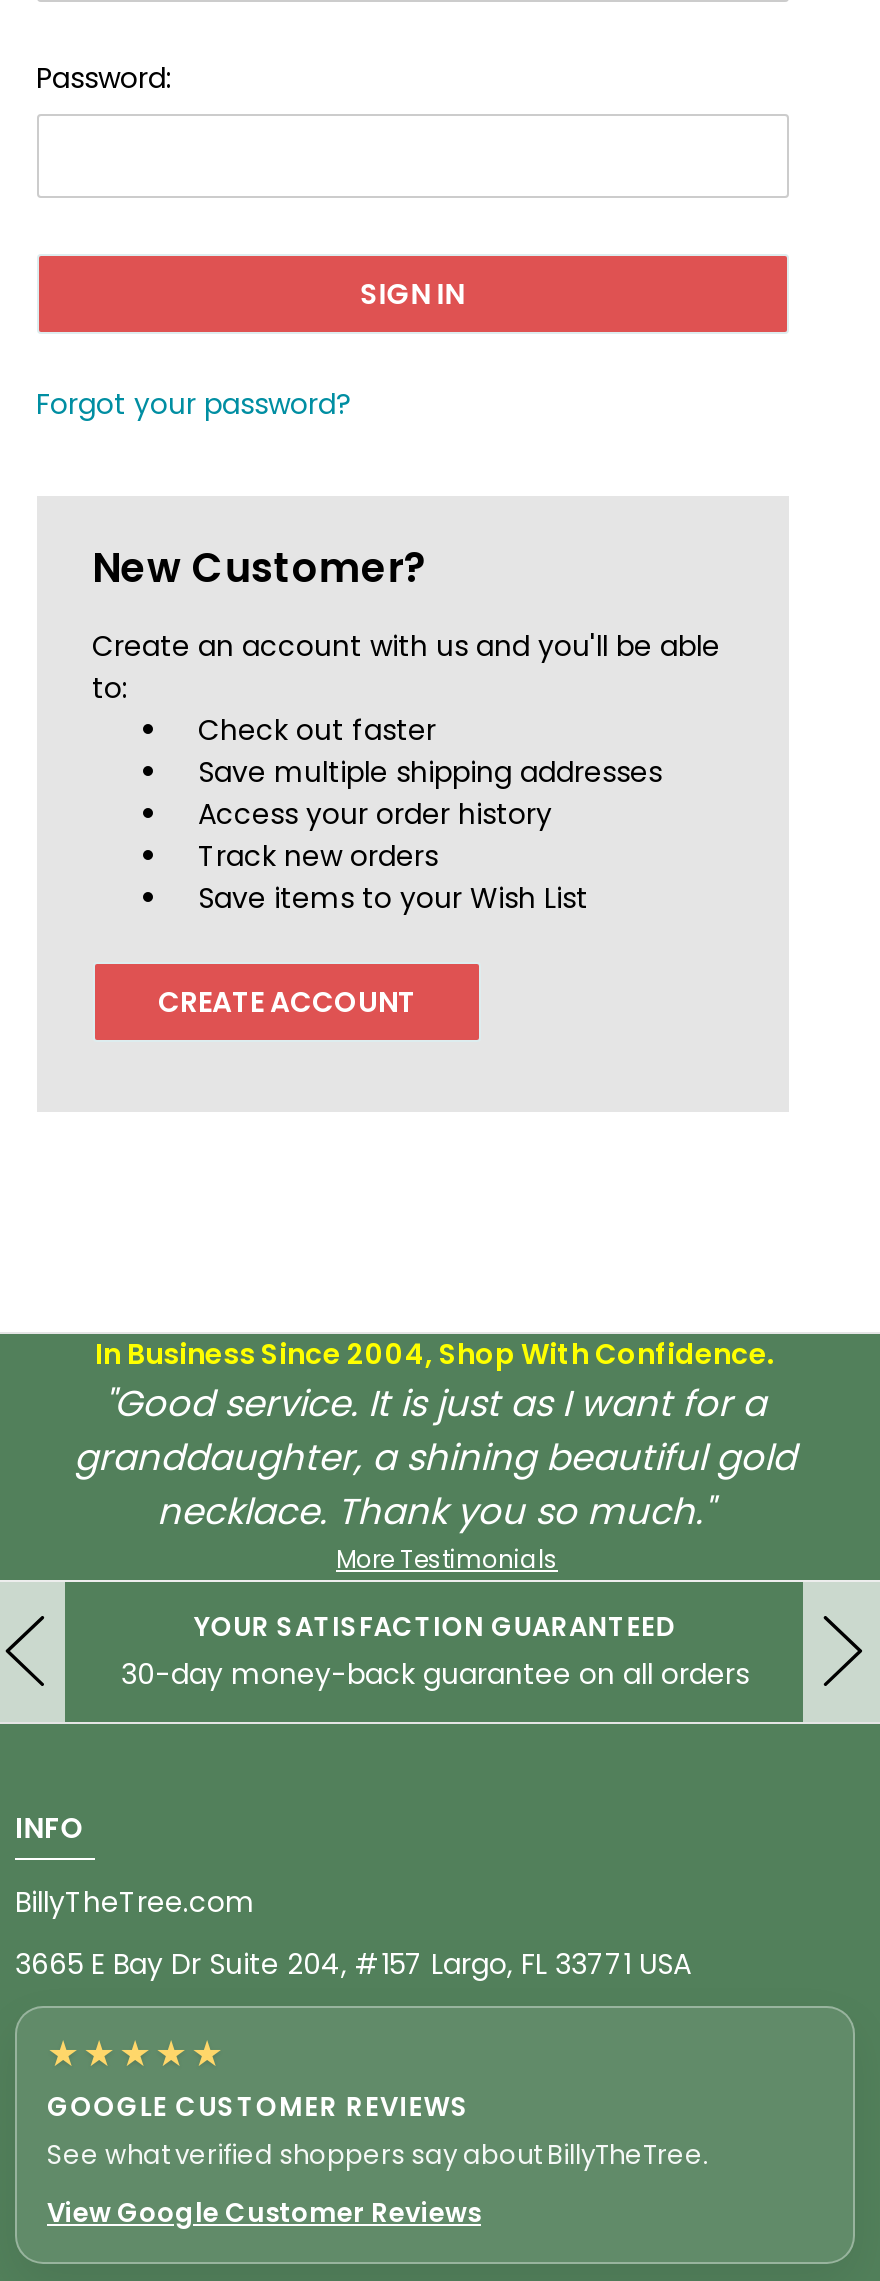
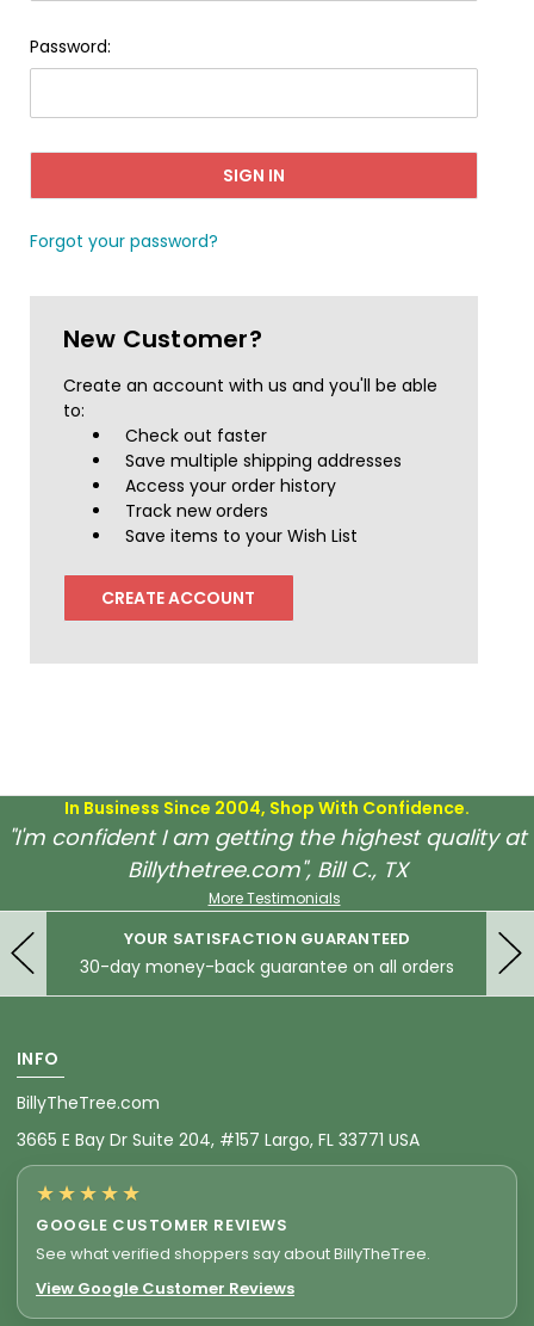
- "Good service. It is just as I want for a
- granddaughter, a shining beautiful gold
- necklace. Thank you so much."
+ "I'm confident I am getting the highest quality at
+ Billythetree.com", Bill C., TX
